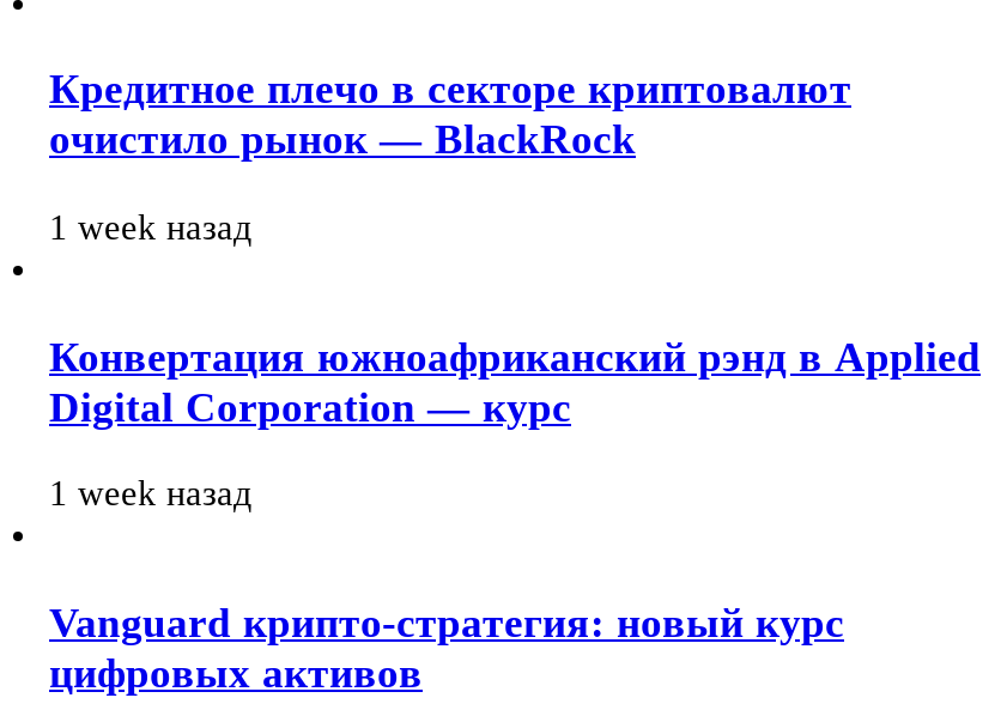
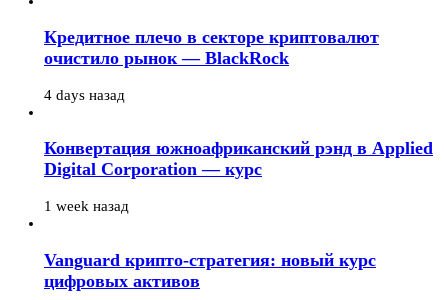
- 1 week назад
+ 4 days назад
